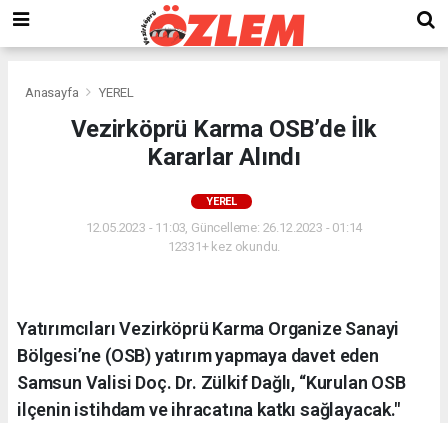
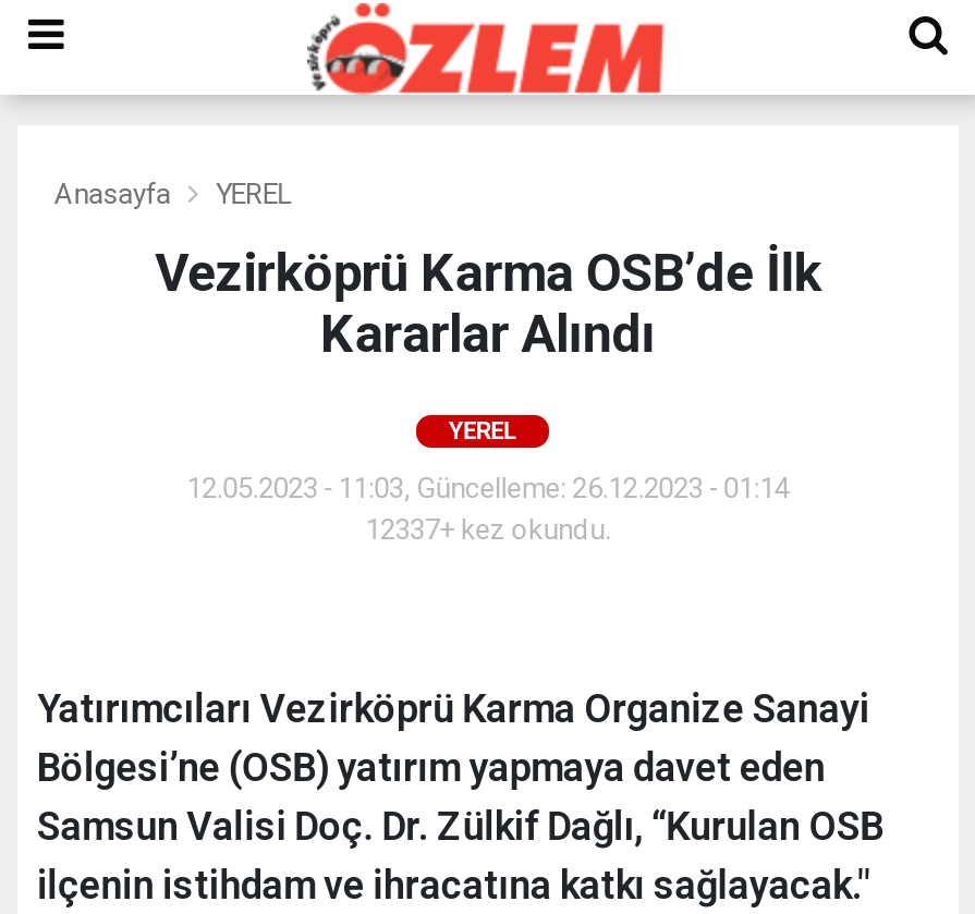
- 12331+ kez okundu.
+ 12337+ kez okundu.
